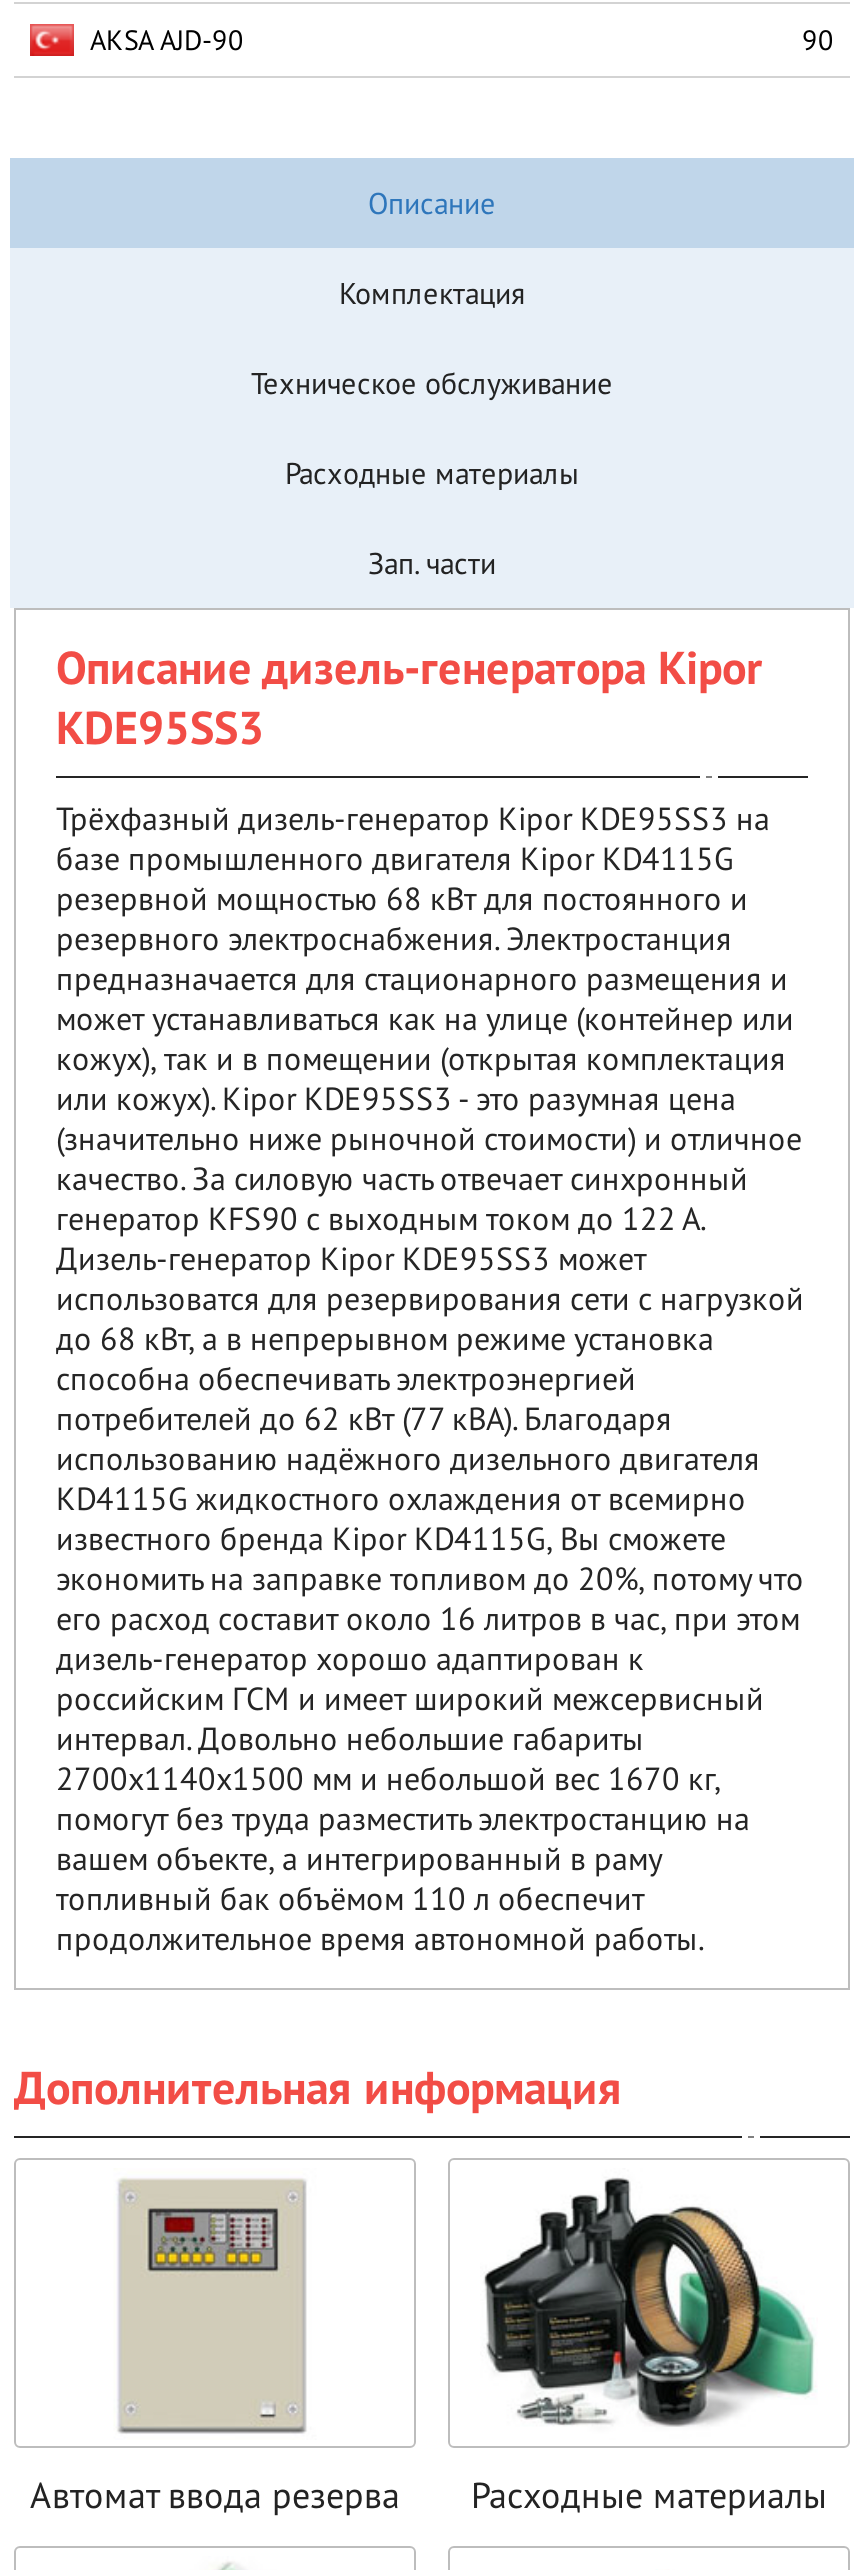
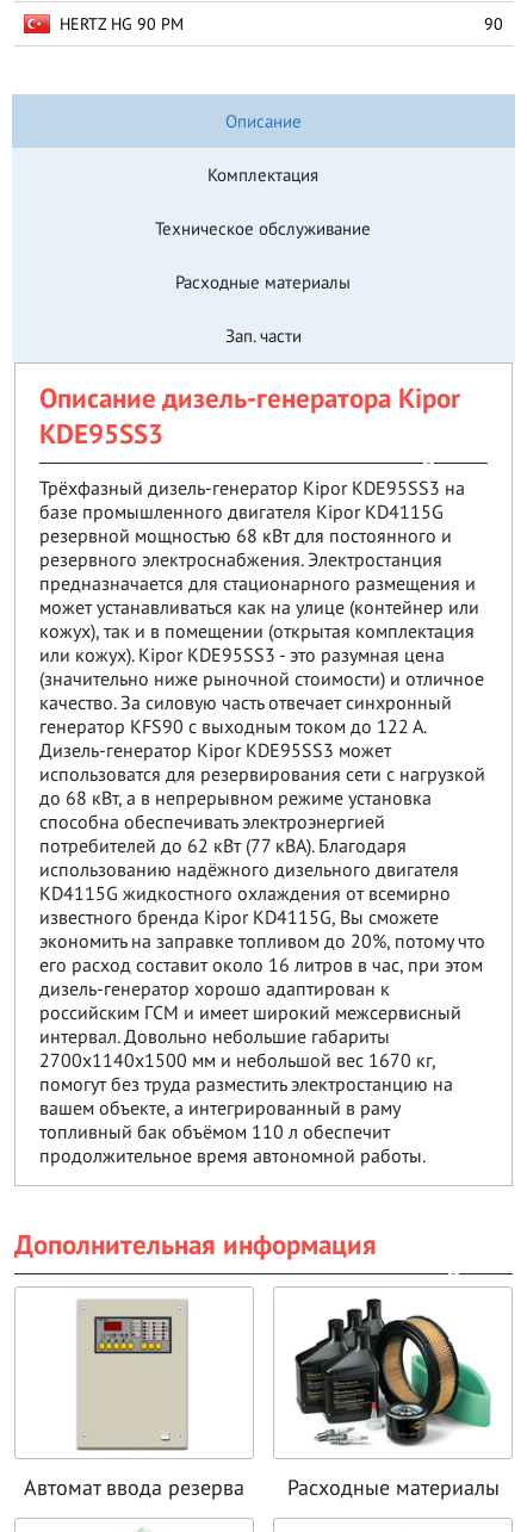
- AKSA AJD-90
+ HERTZ HG 90 PM
